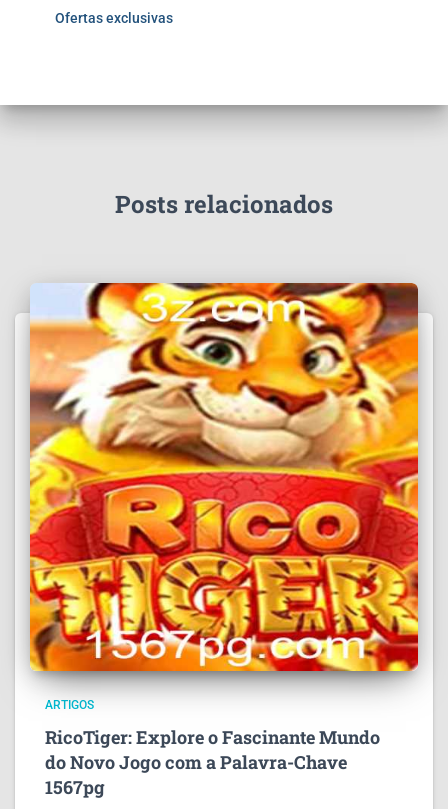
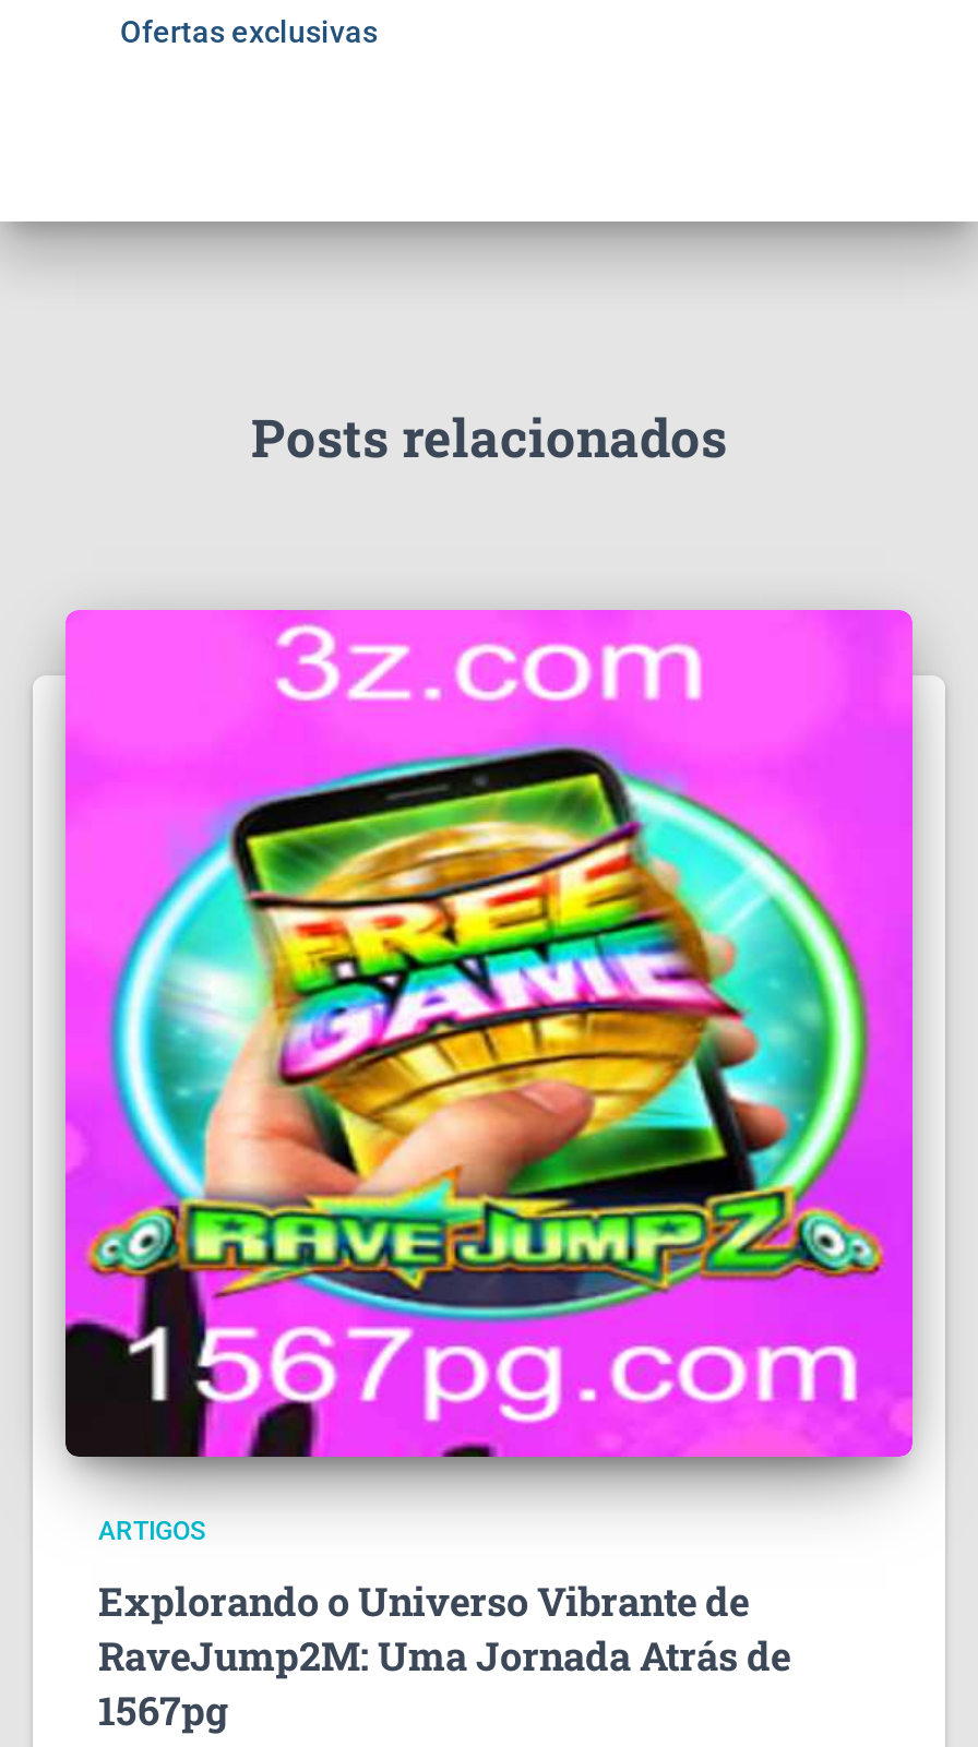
- [image]
+ [image]

- RicoTiger: Explore o Fascinante Mundo
- do Novo Jogo com a Palavra-Chave
+ Explorando o Universo Vibrante de
+ RaveJump2M: Uma Jornada Atrás de
